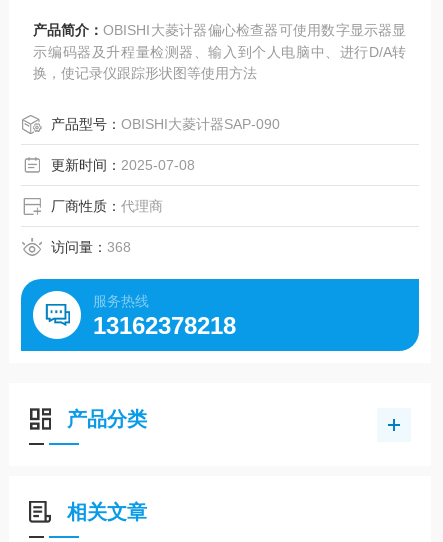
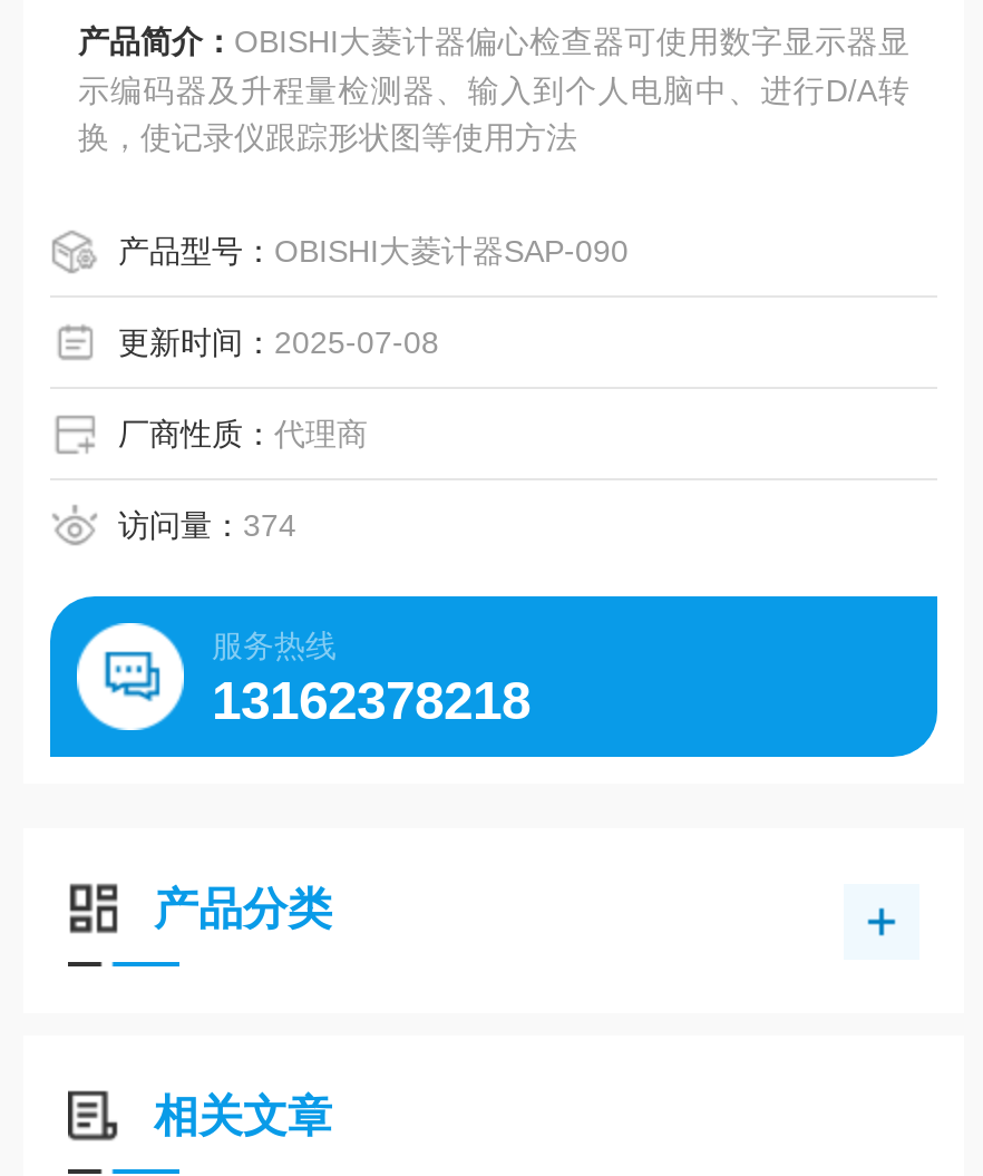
- 访问量：368
+ 访问量：374
